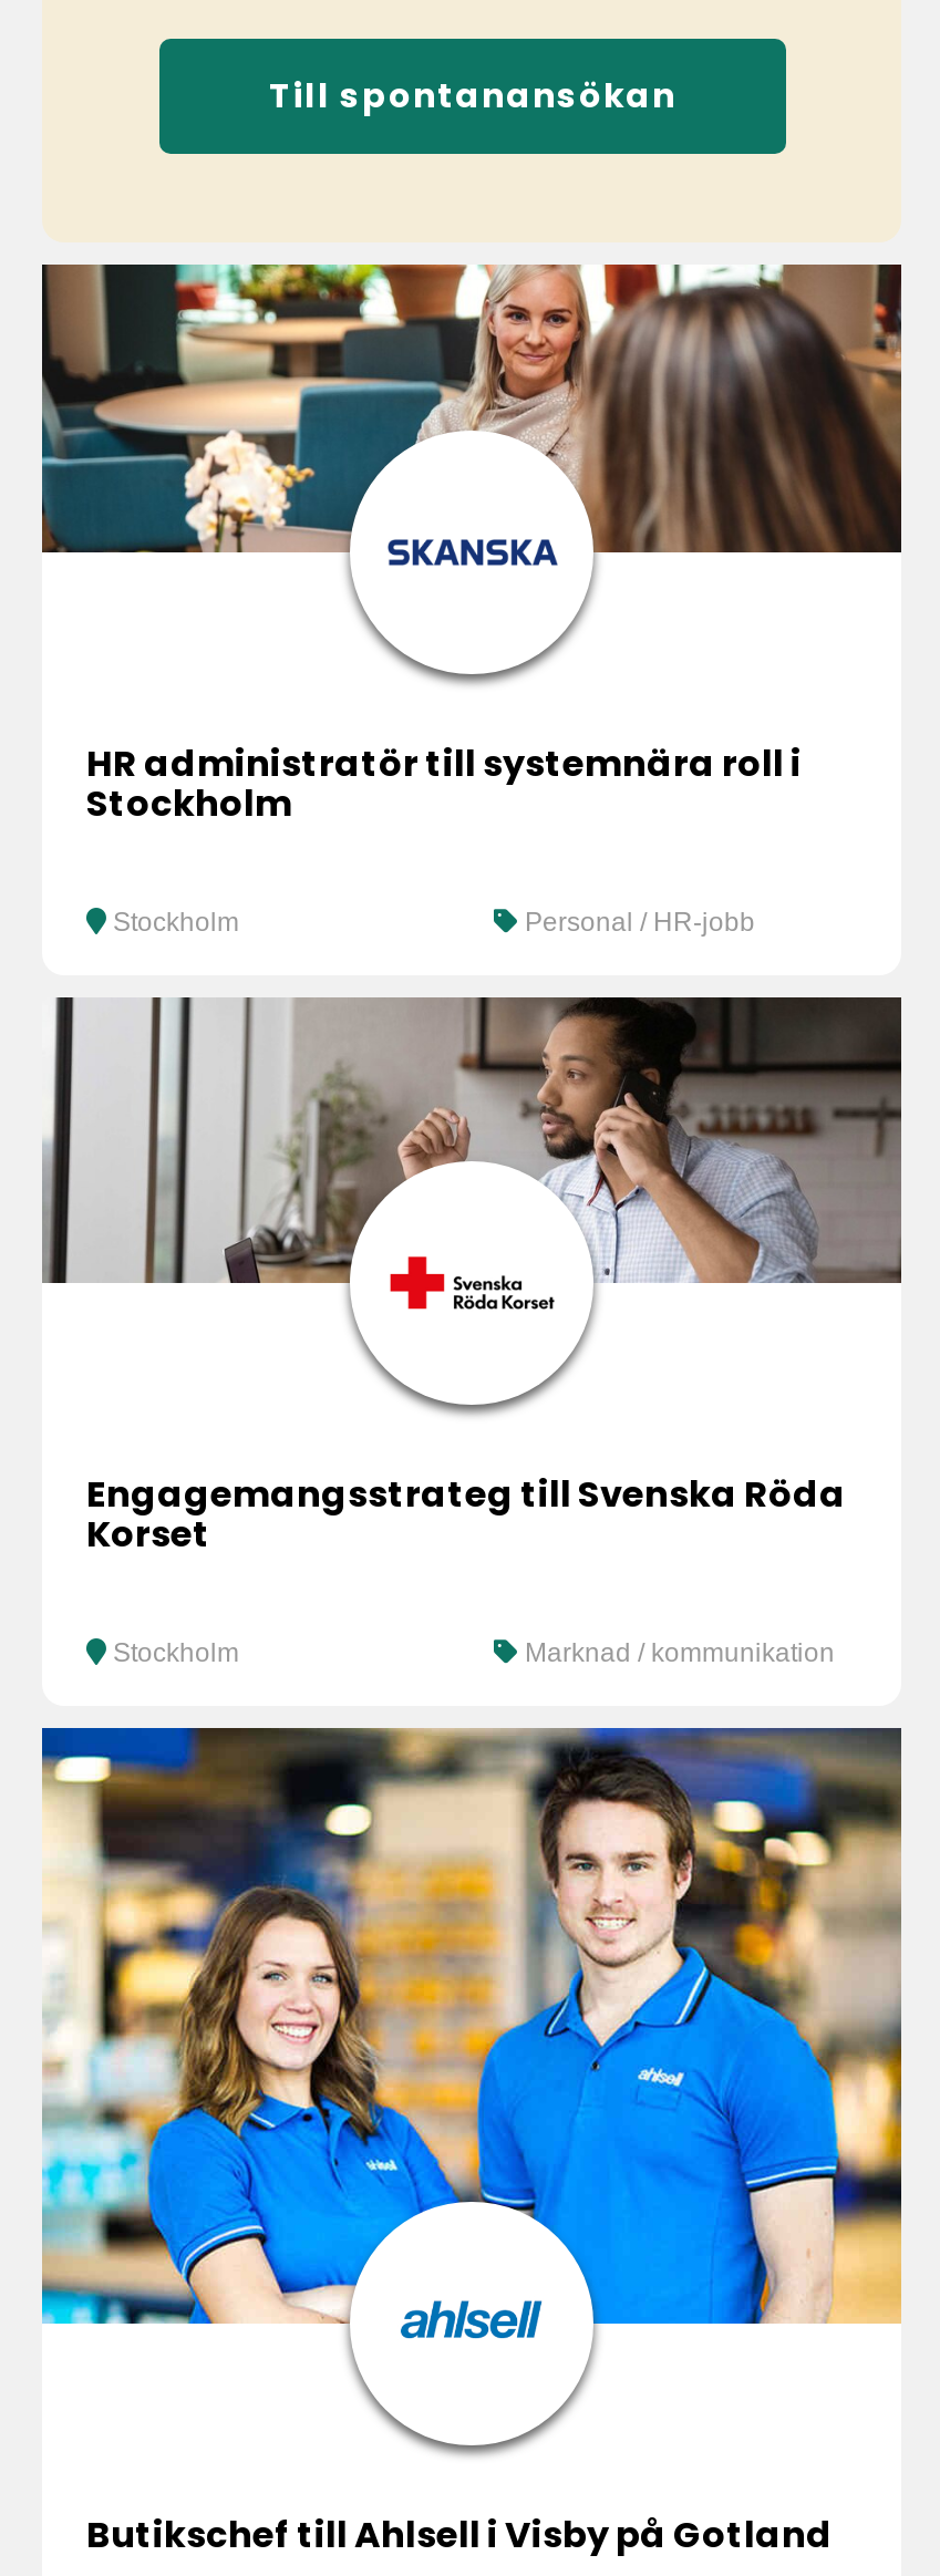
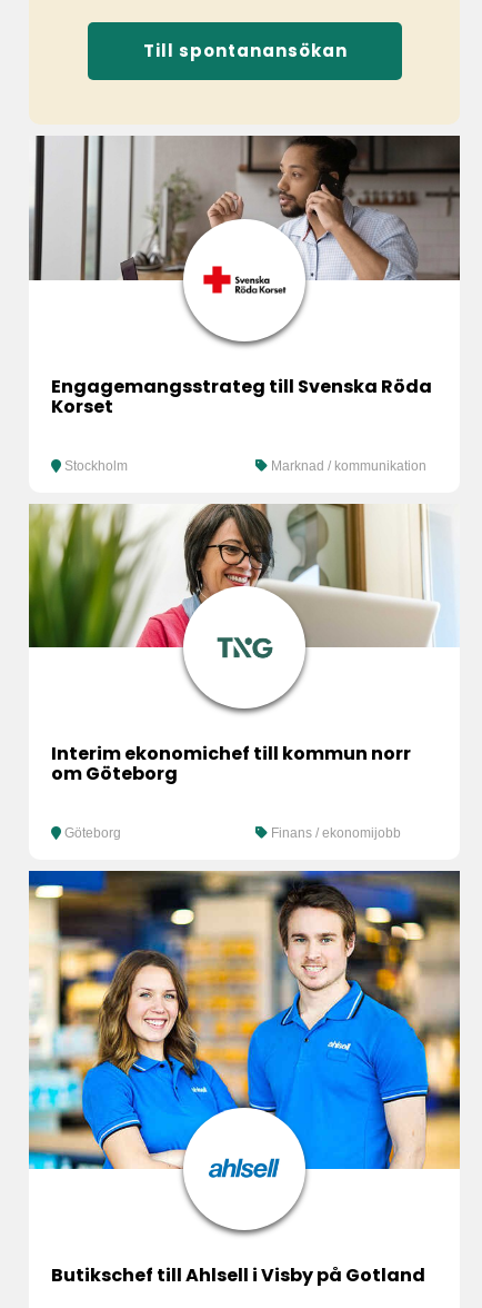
- [image]

- HR administratör till systemnära roll i
- Stockholm
- Stockholm
- Personal / HR-jobb

moved up: [image]

moved up: Engagemangsstrateg till Svenska Röda | Korset | Stockholm | Marknad / kommunikation

+ [image]

+ Interim ekonomichef till kommun norr
+ om Göteborg
+ Göteborg
+ Finans / ekonomijobb
